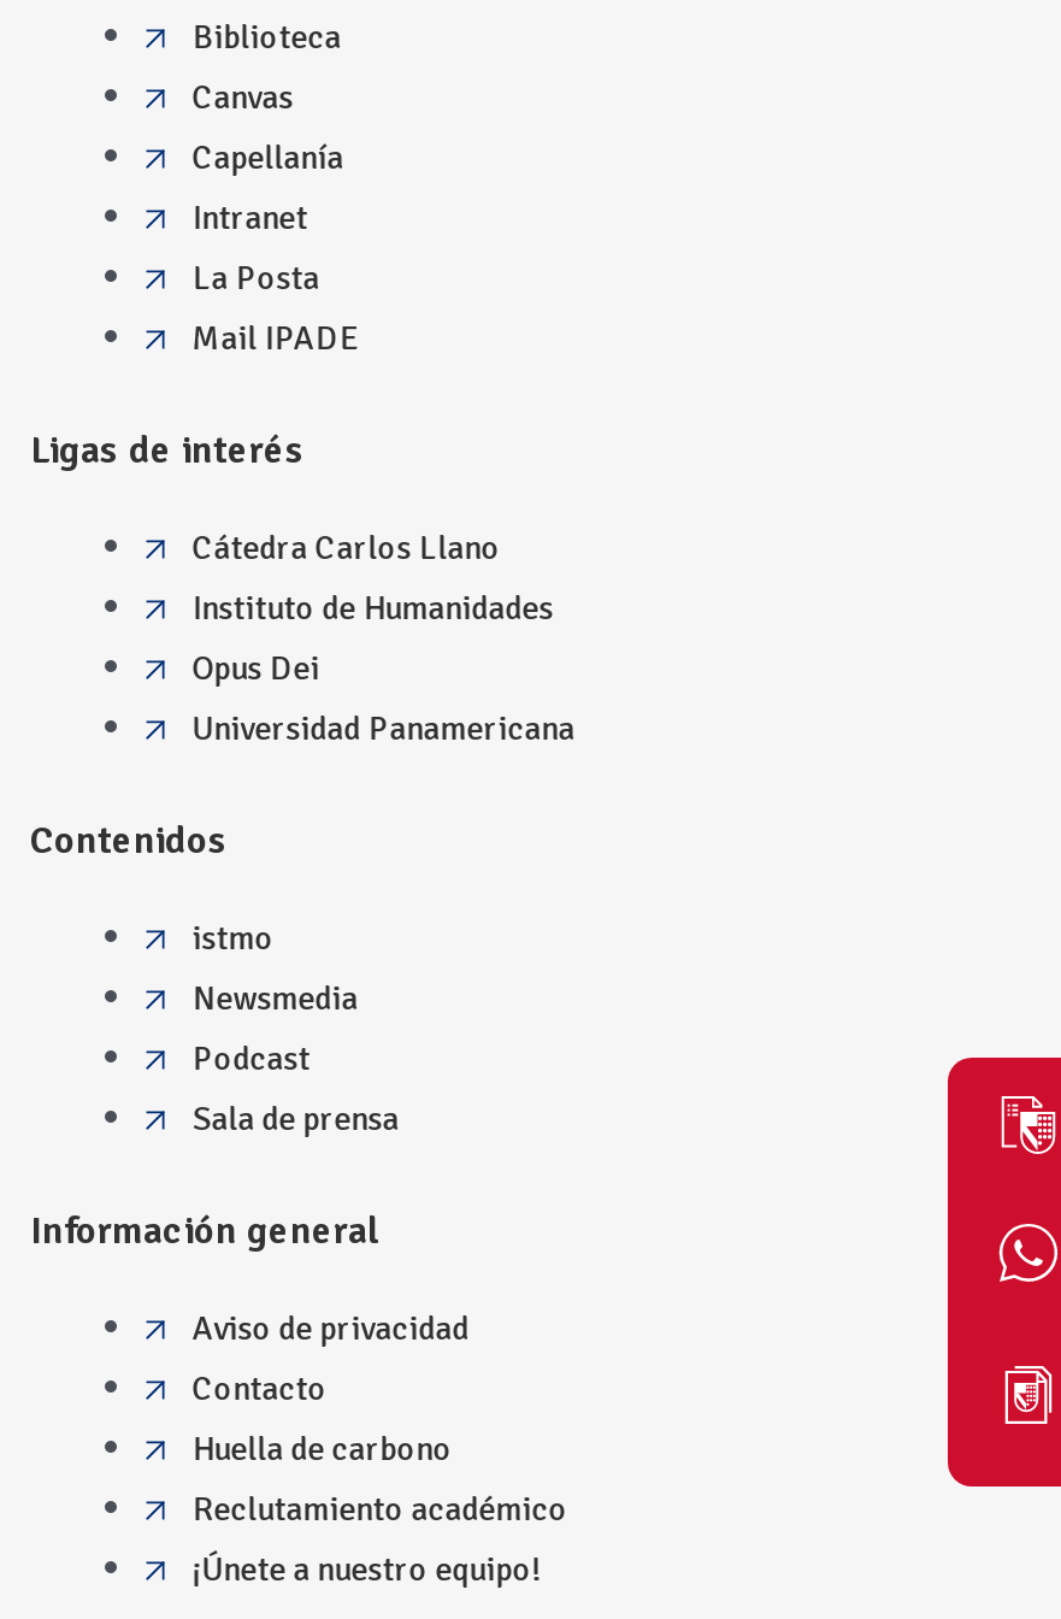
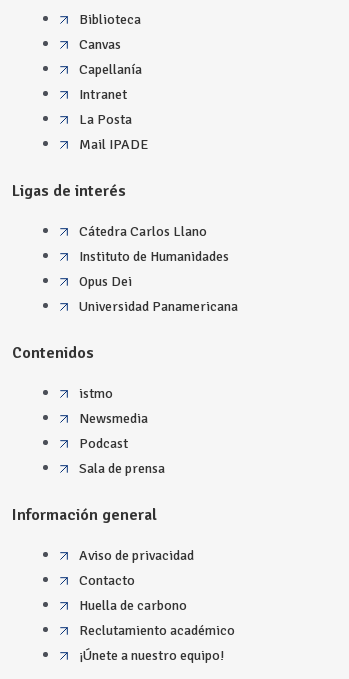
- [image]
